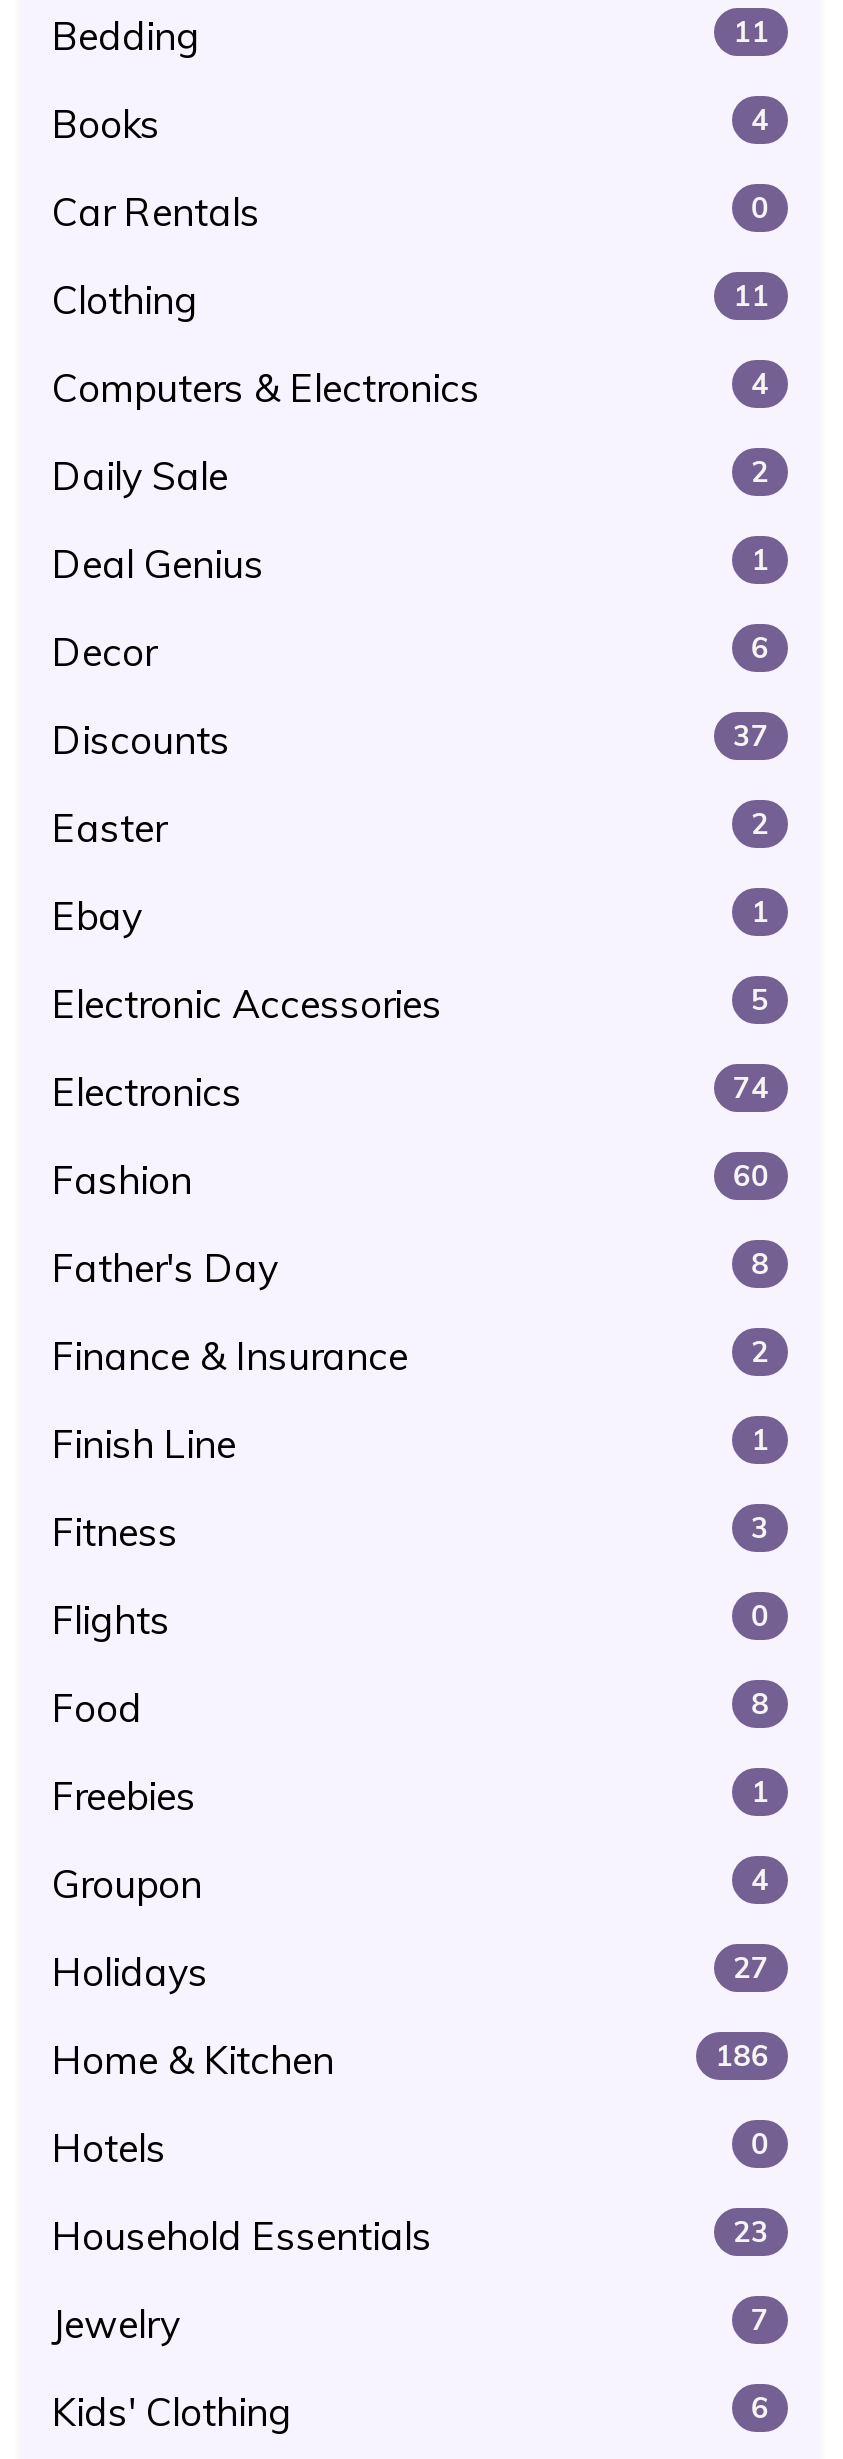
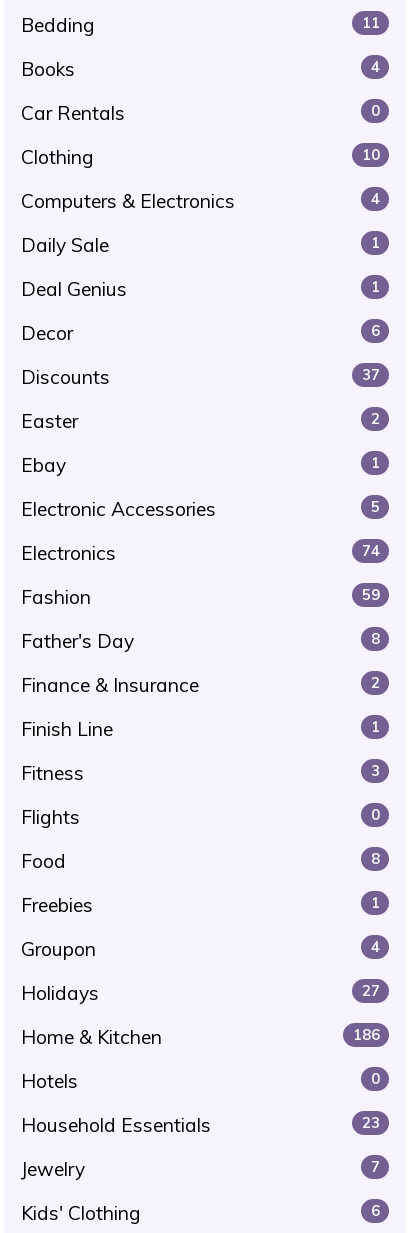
- 11
+ 10

- 2
+ 1

- 60
+ 59
